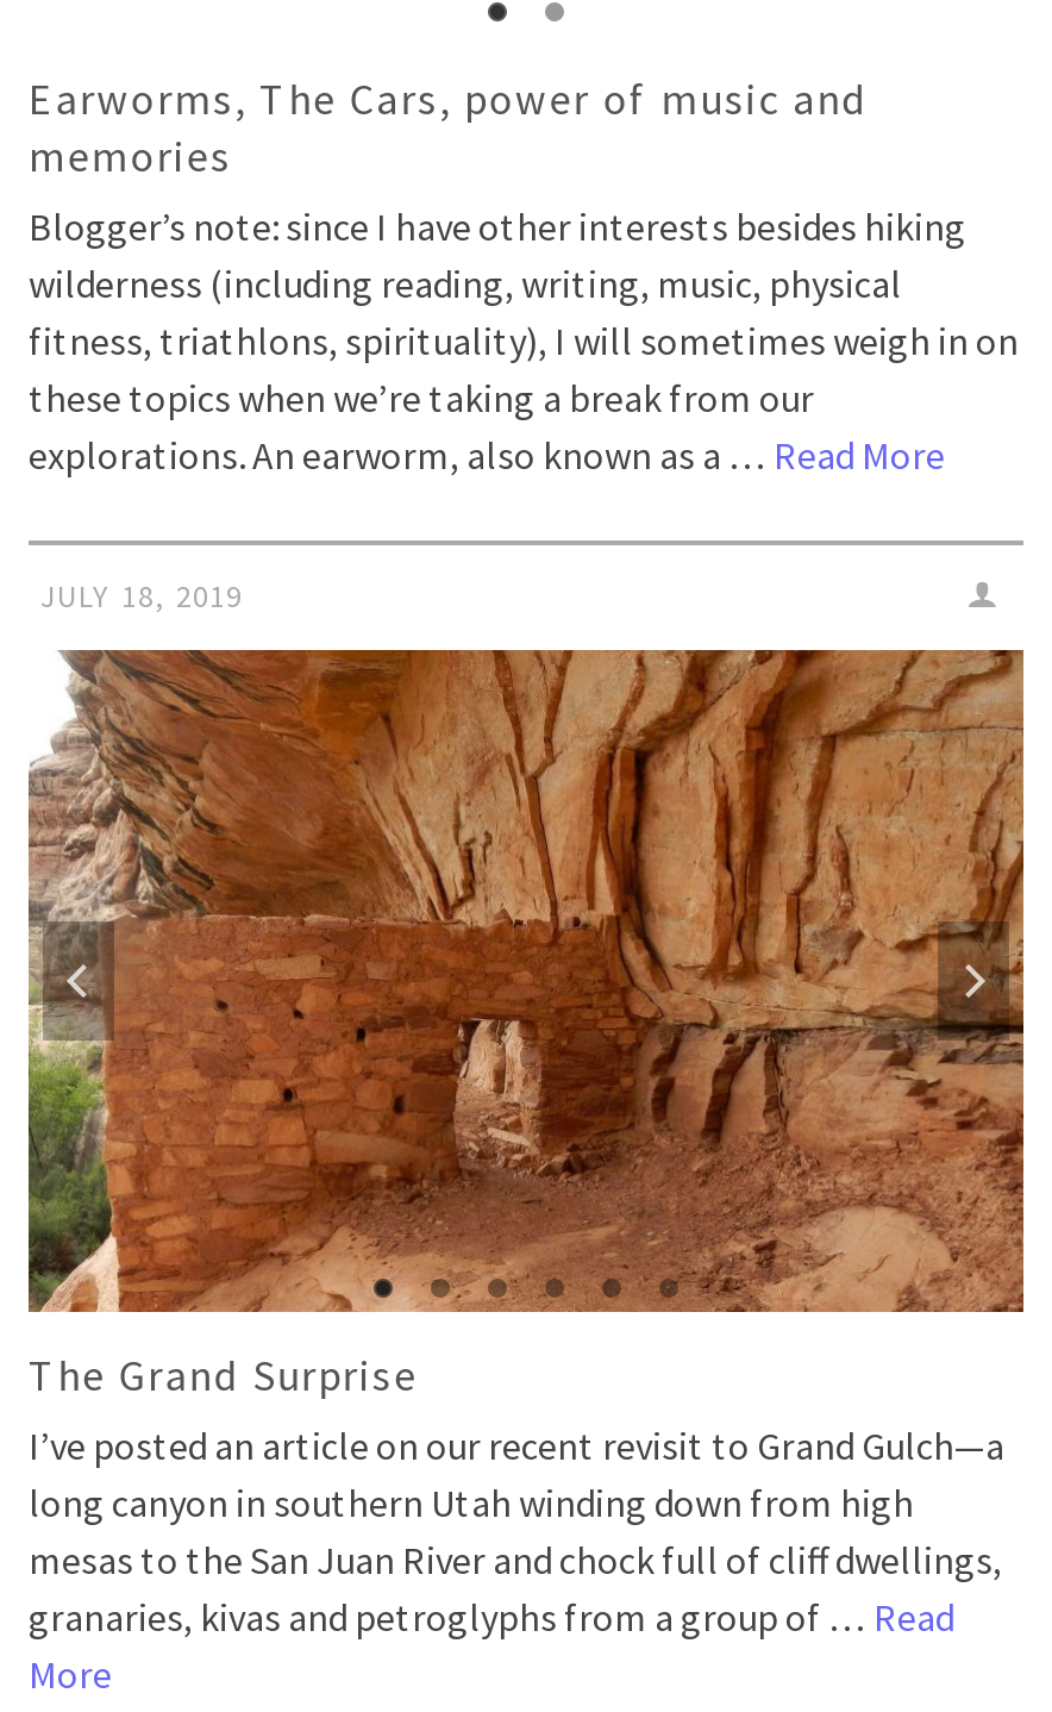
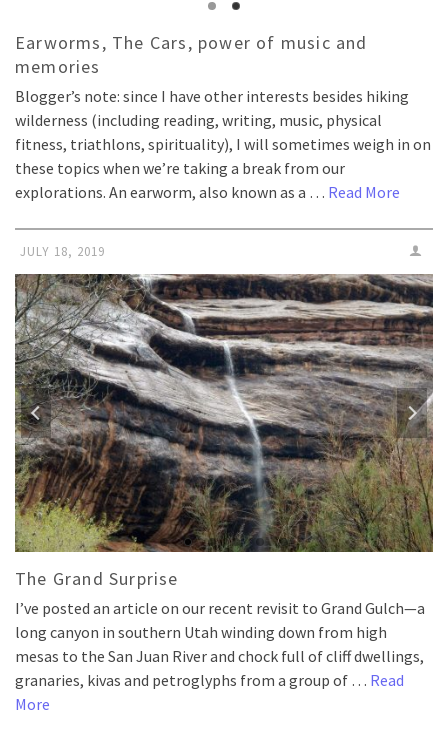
- [image]
+ [image]
